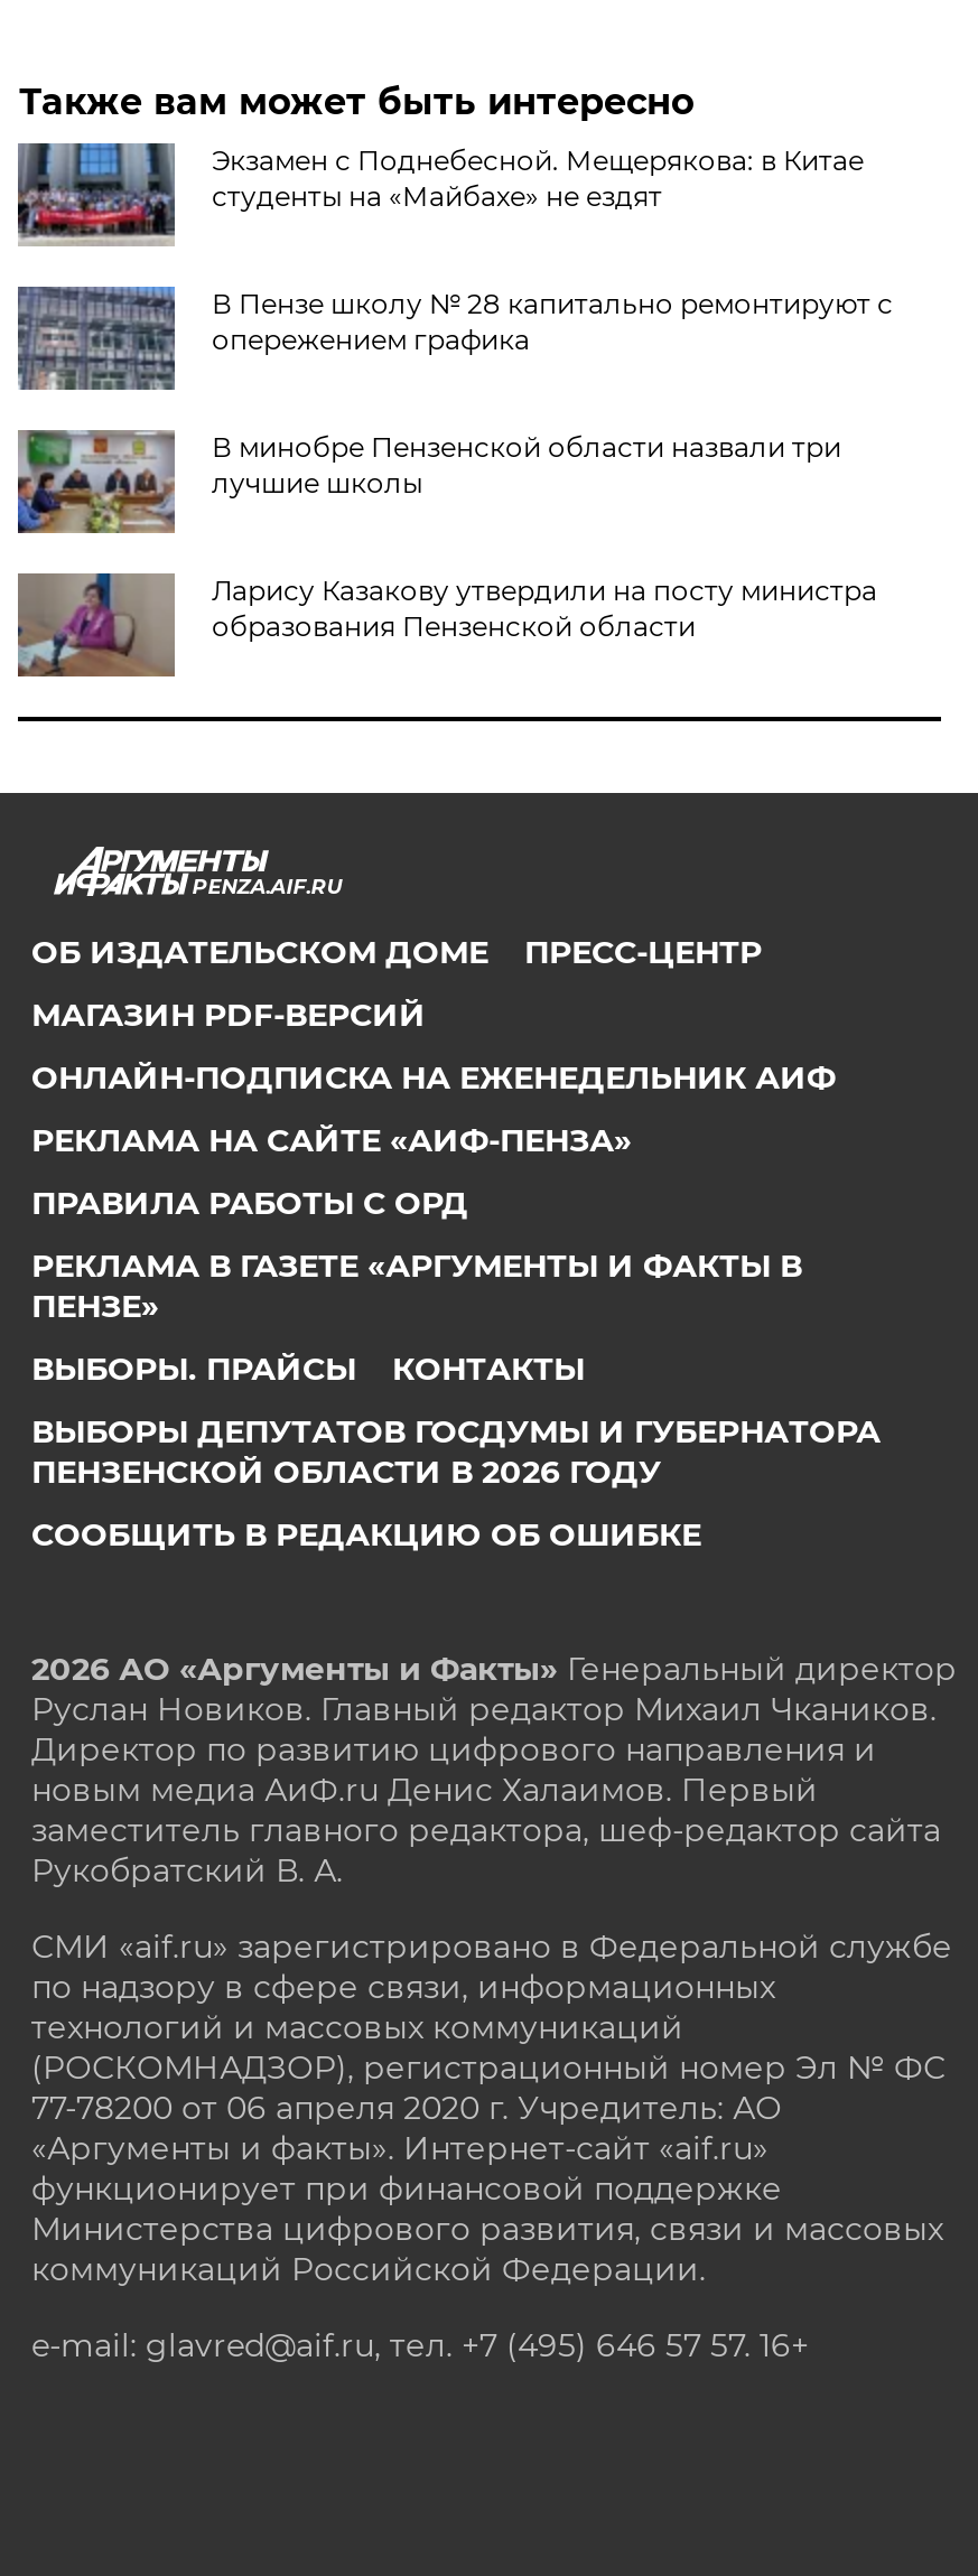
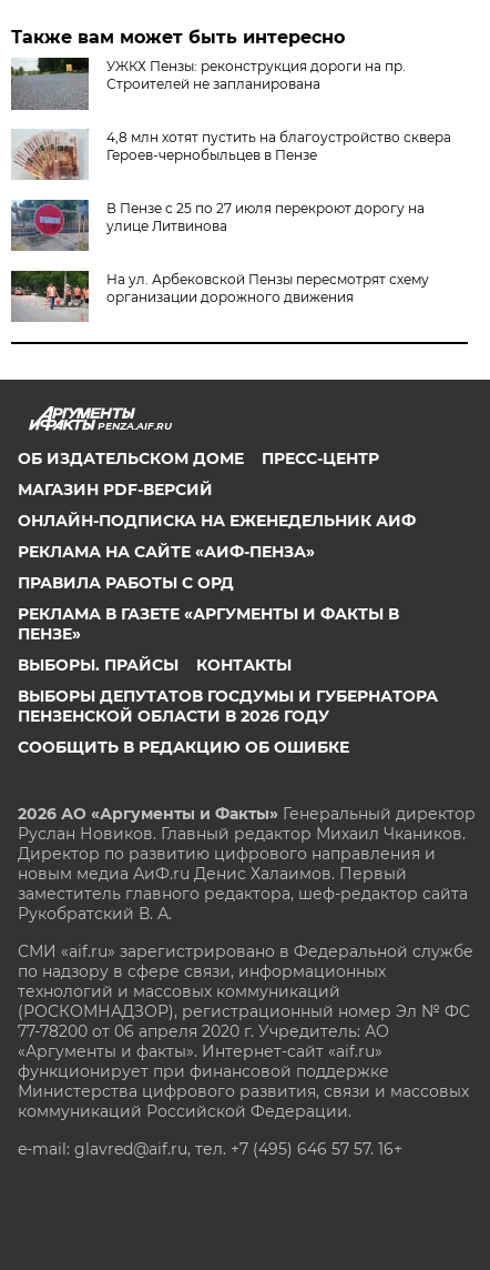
- [image]
- Экзамен с Поднебесной. Мещерякова: в Китае
- студенты на «Майбахе» не ездят
+ [image]
+ УЖКХ Пензы: реконструкция дороги на пр.
+ Строителей не запланирована

- [image]
- В Пензе школу № 28 капитально ремонтируют с
- опережением графика
+ [image]
+ 4,8 млн хотят пустить на благоустройство сквера
+ Героев-чернобыльцев в Пензе

- [image]
- В минобре Пензенской области назвали три
- лучшие школы
+ [image]
+ В Пензе с 25 по 27 июля перекроют дорогу на
+ улице Литвинова

- [image]
- Ларису Казакову утвердили на посту министра
- образования Пензенской области
+ [image]
+ На ул. Арбековской Пензы пересмотрят схему
+ организации дорожного движения
